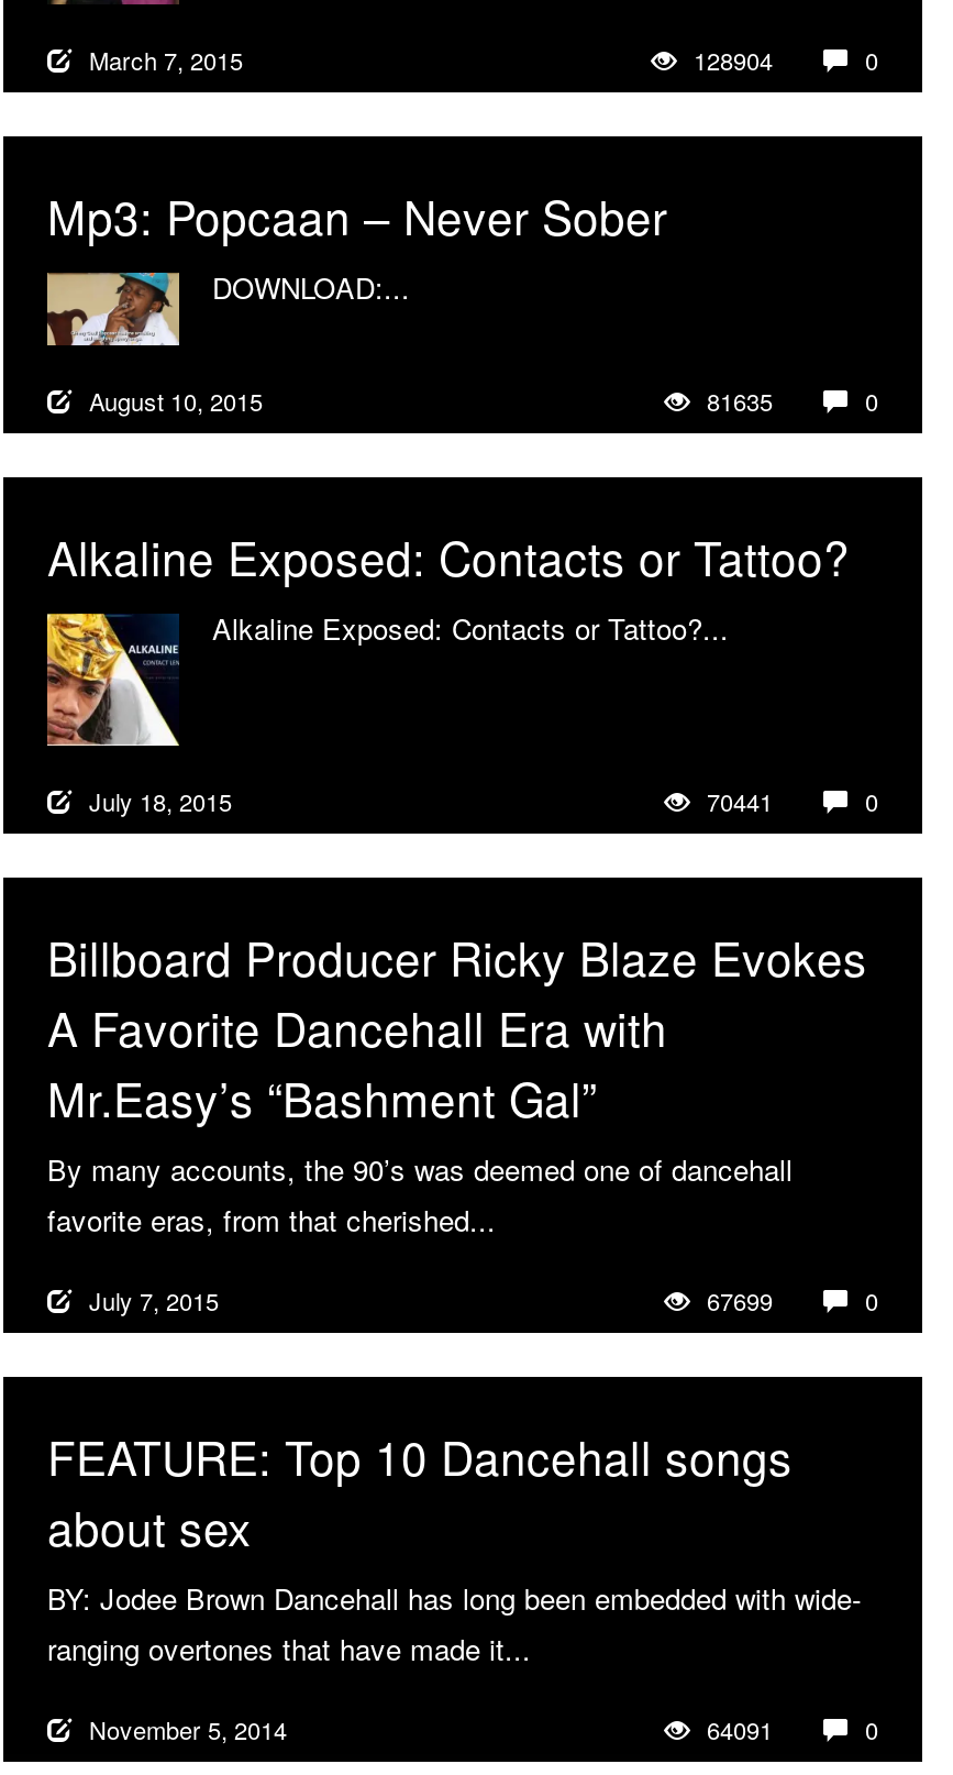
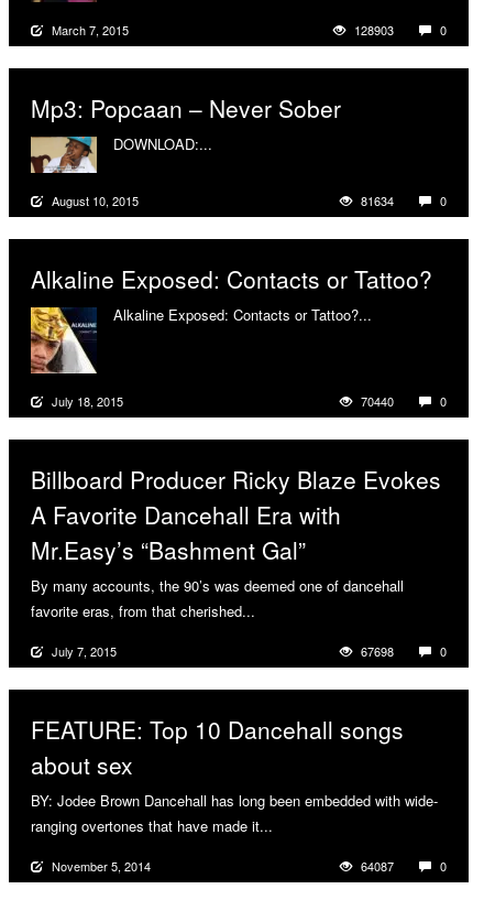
- 128904
+ 128903

- 81635
+ 81634

- 70441
+ 70440

- 67699
+ 67698

- 64091
+ 64087
